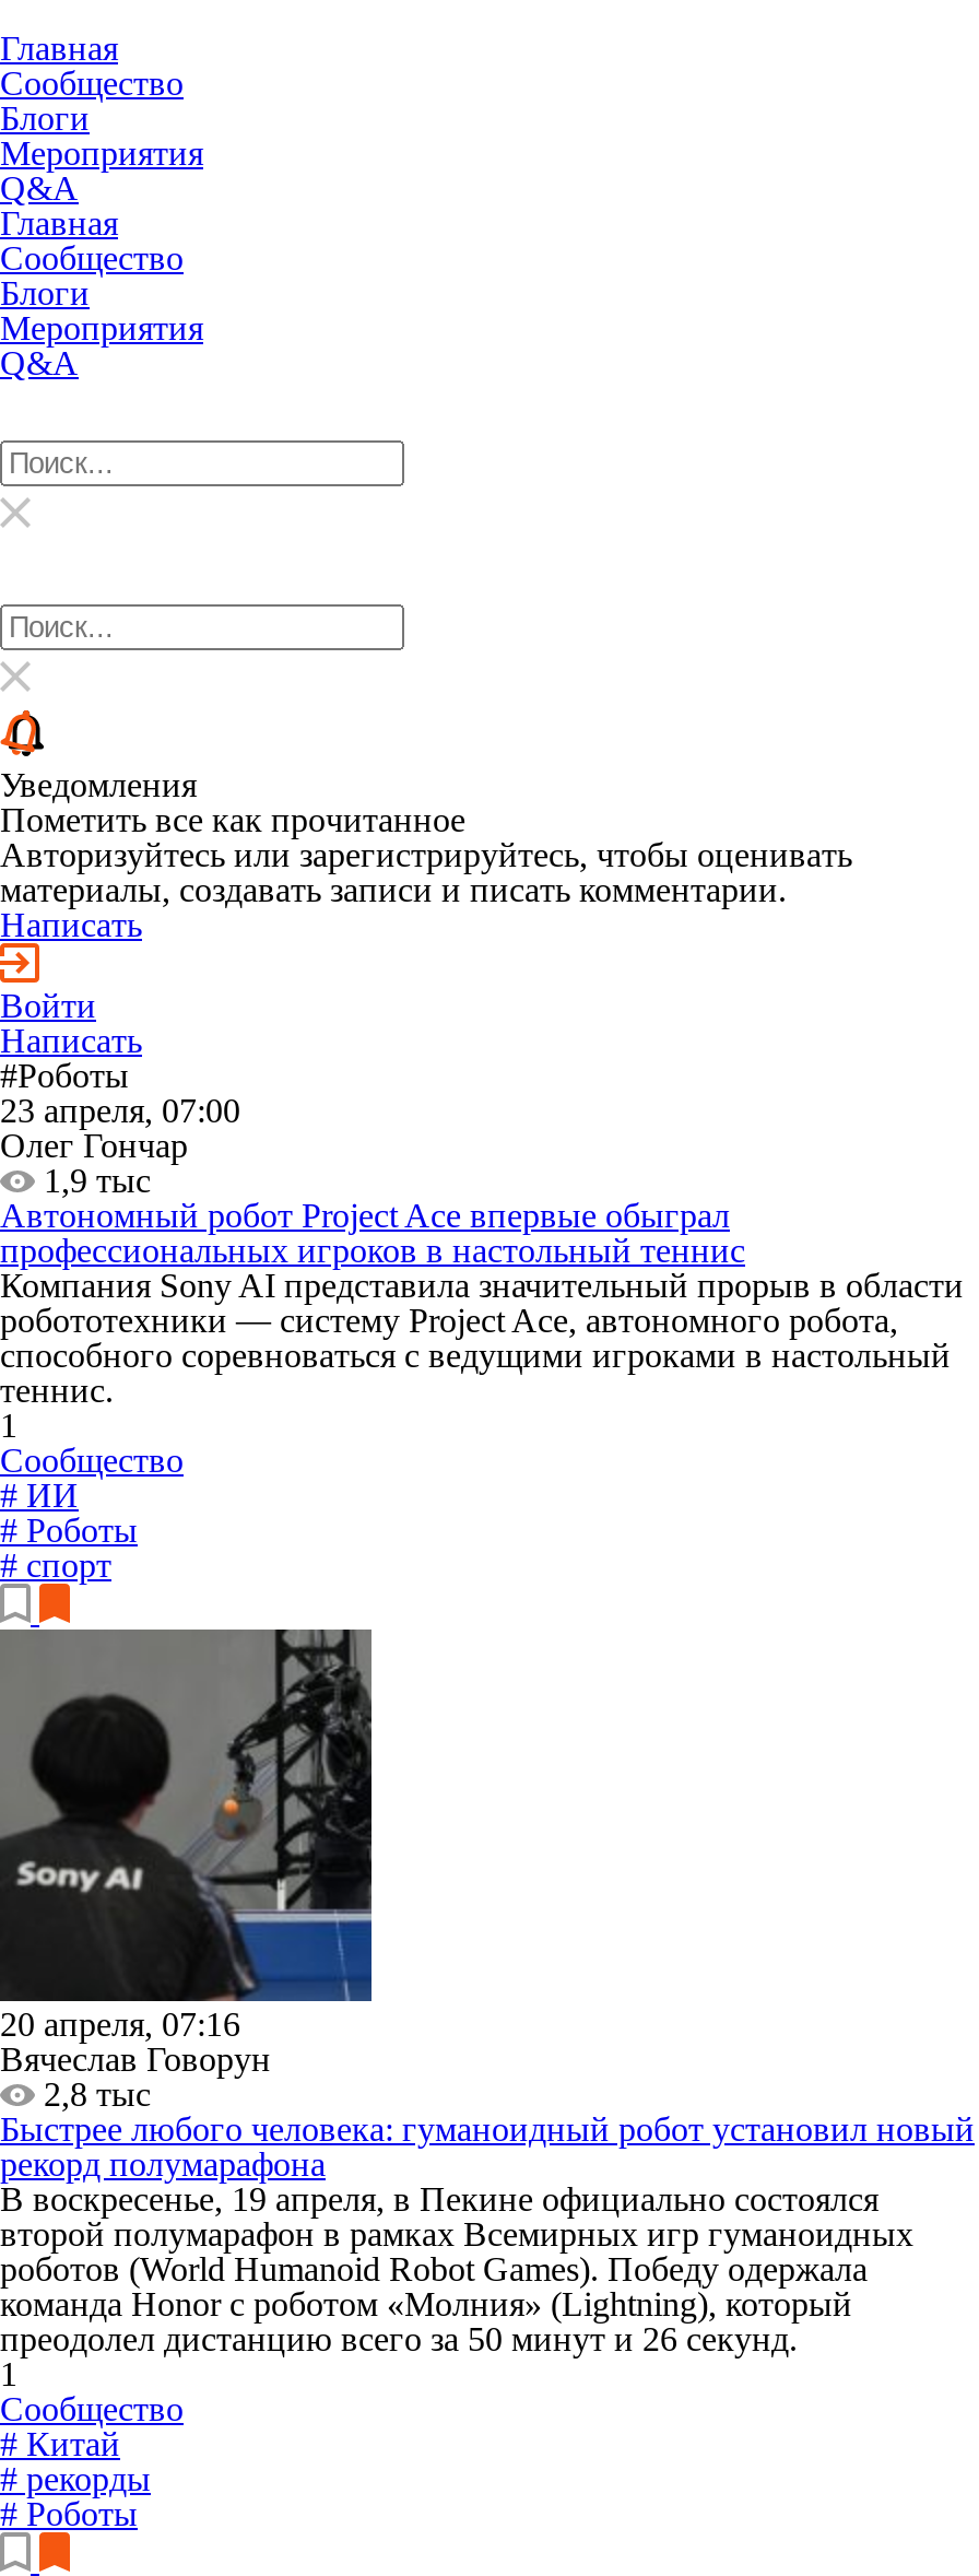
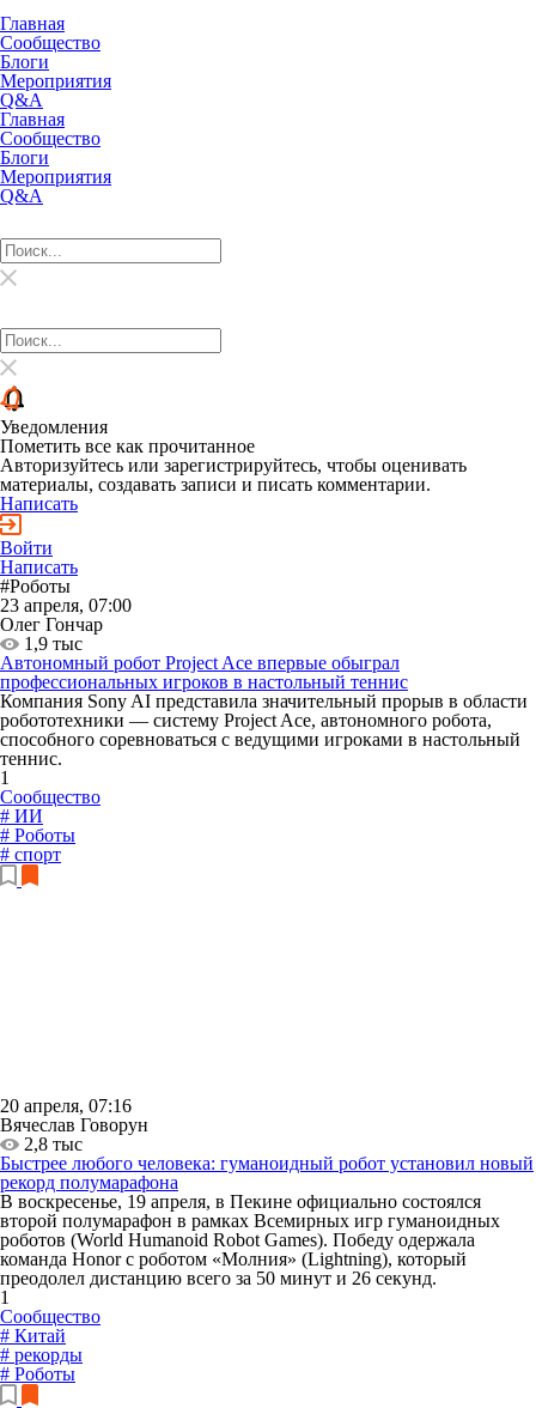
- [image]
